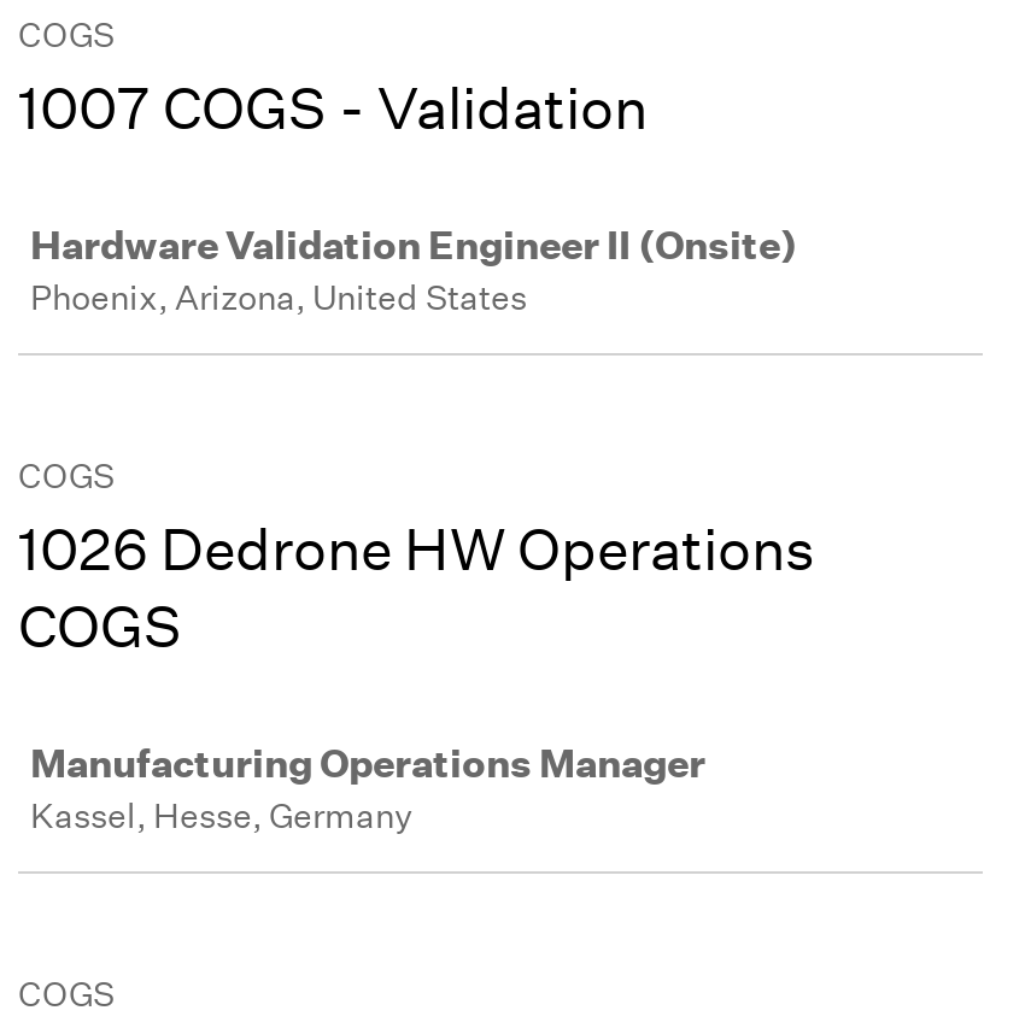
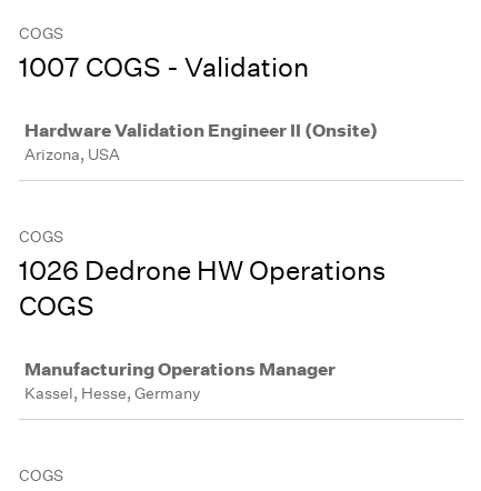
- Phoenix, Arizona, United States
+ Arizona, USA
